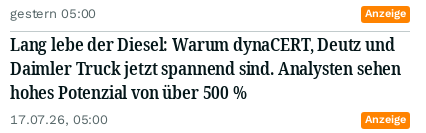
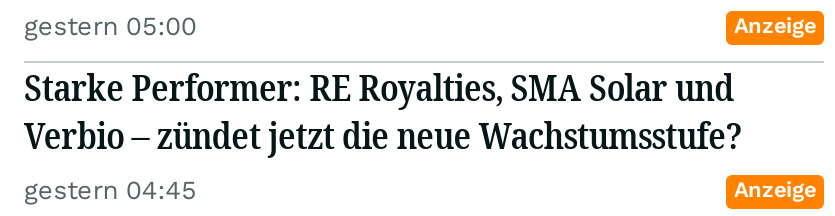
- Lang lebe der Diesel: Warum dynaCERT, Deutz und
- Daimler Truck jetzt spannend sind. Analysten sehen
- hohes Potenzial von über 500 %
- 17.07.26, 05:00
+ Starke Performer: RE Royalties, SMA Solar und
+ Verbio – zündet jetzt die neue Wachstumsstufe?
+ gestern 04:45
